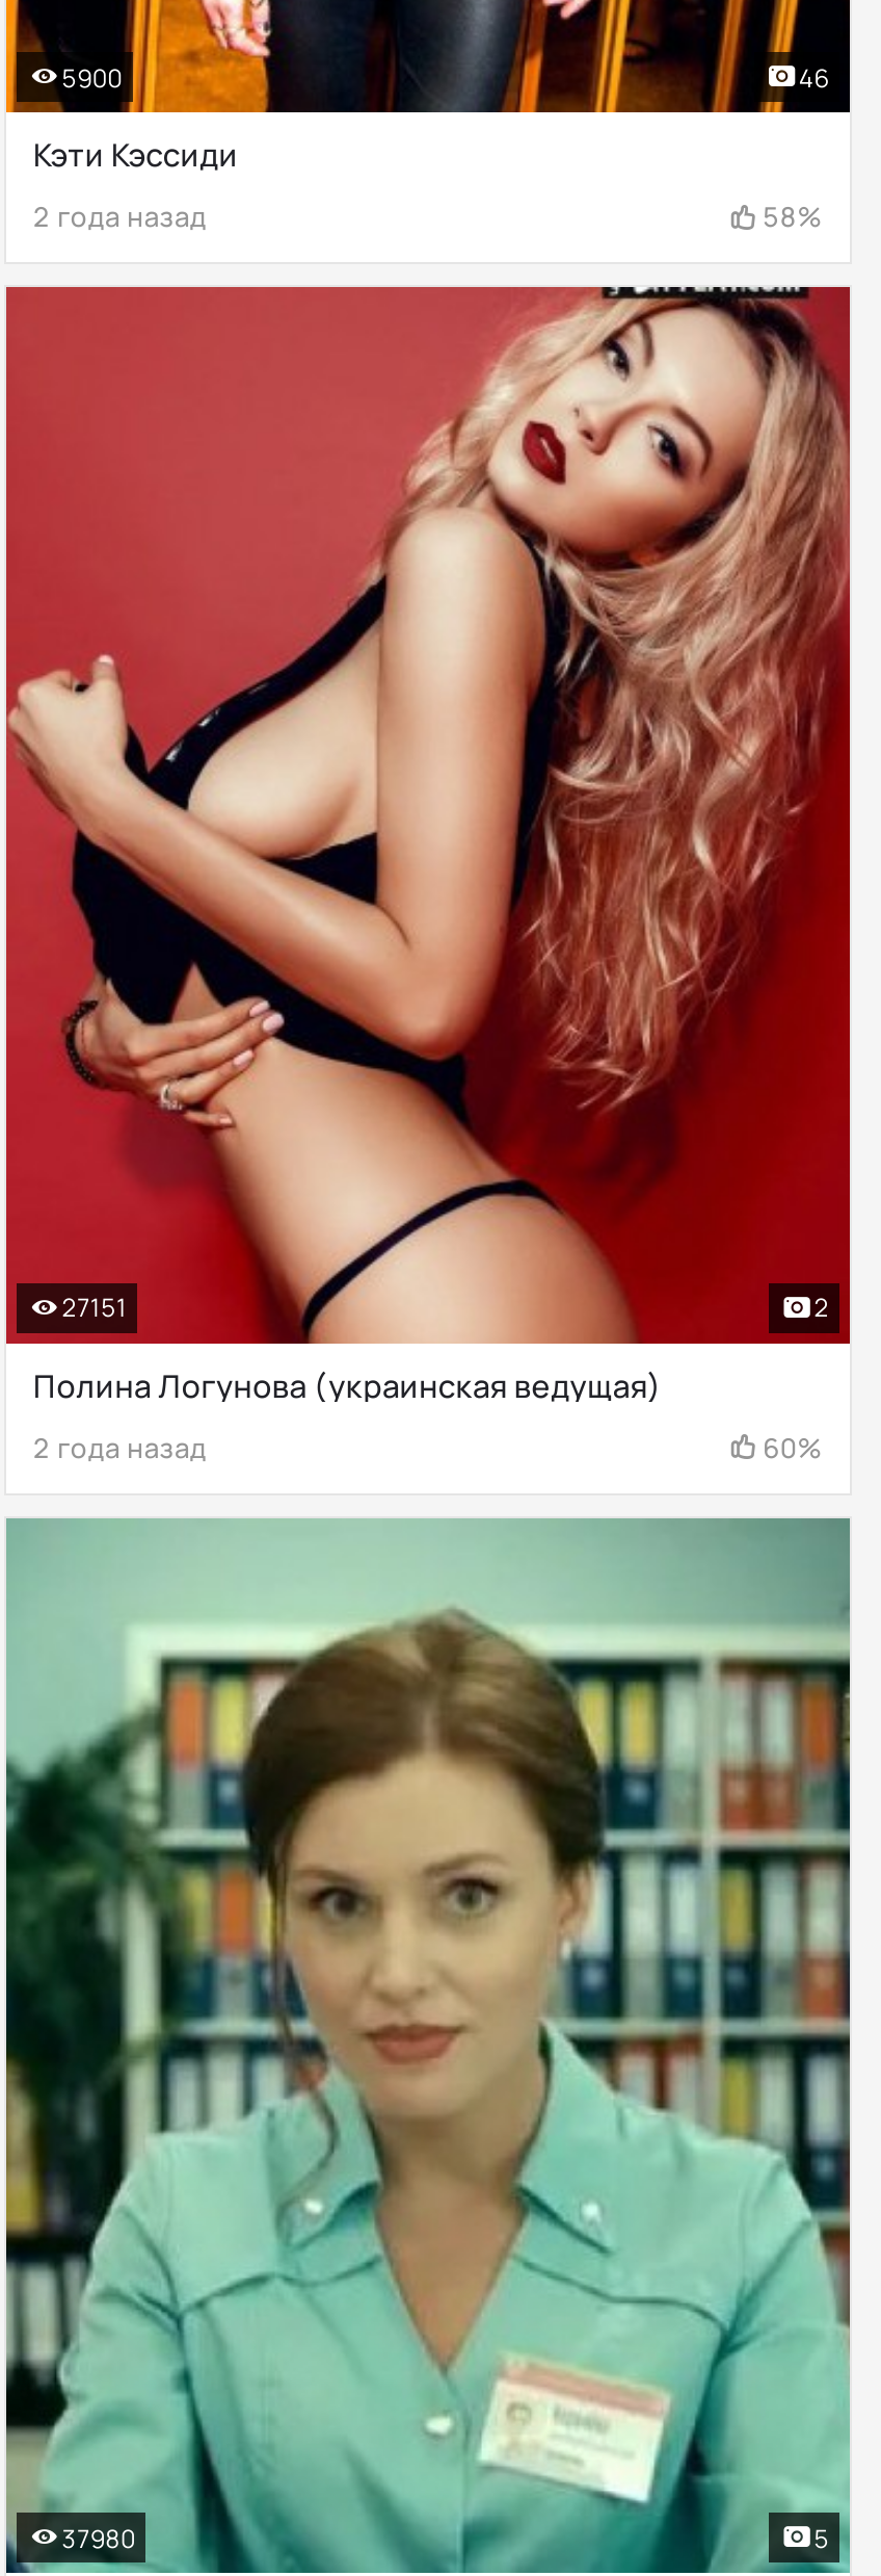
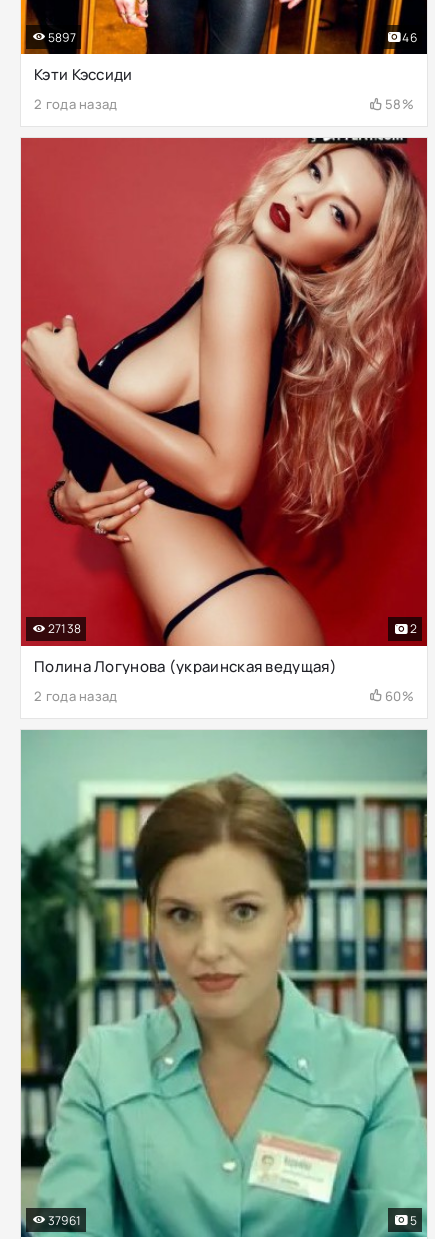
- 5900
+ 5897

- 27151
+ 27138

- 37980
+ 37961
